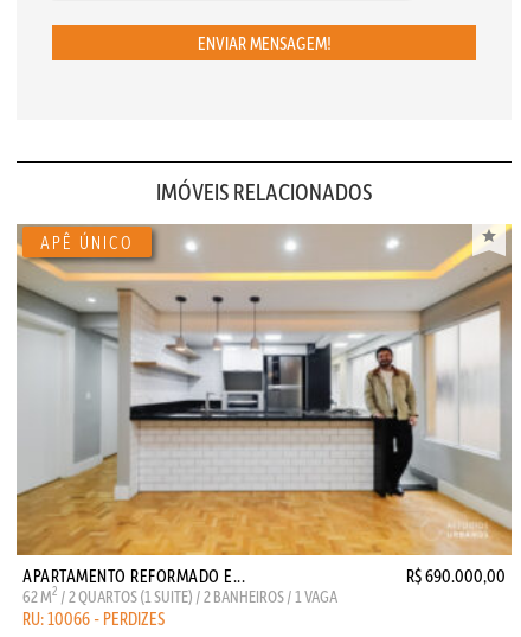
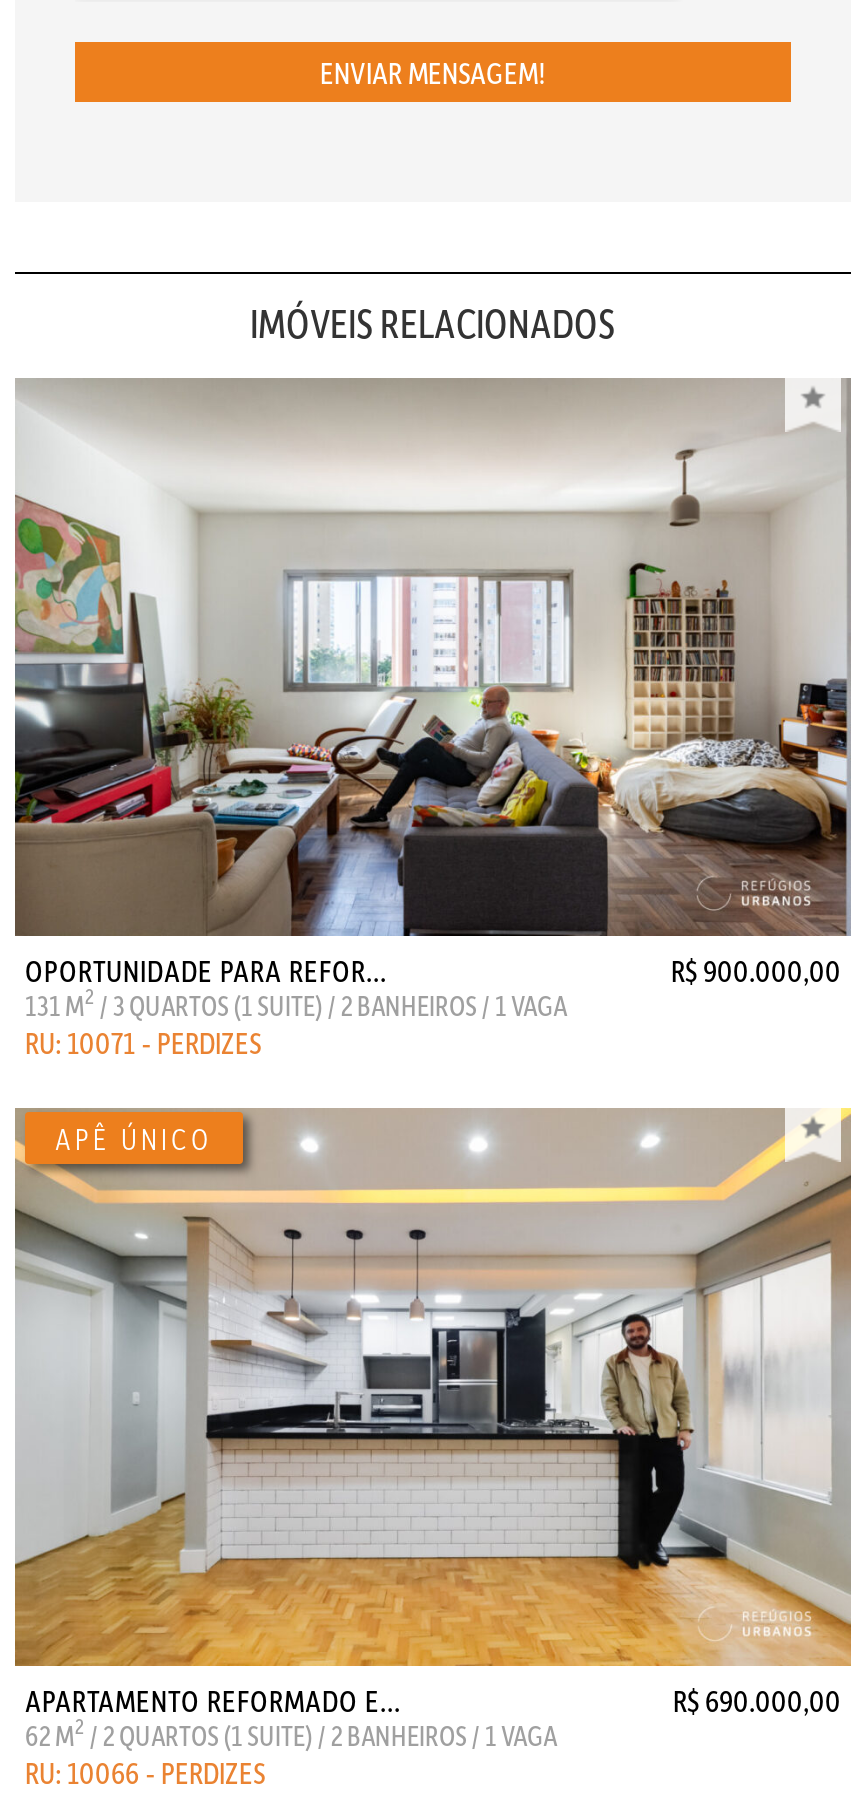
+ [image]
+ OPORTUNIDADE PARA REFOR...
+ R$ 900.000,00
+ 131 M2/ 3 QUARTOS (1 SUITE) / 2 BANHEIROS / 1 VAGA
+ RU: 10071 - PERDIZES
